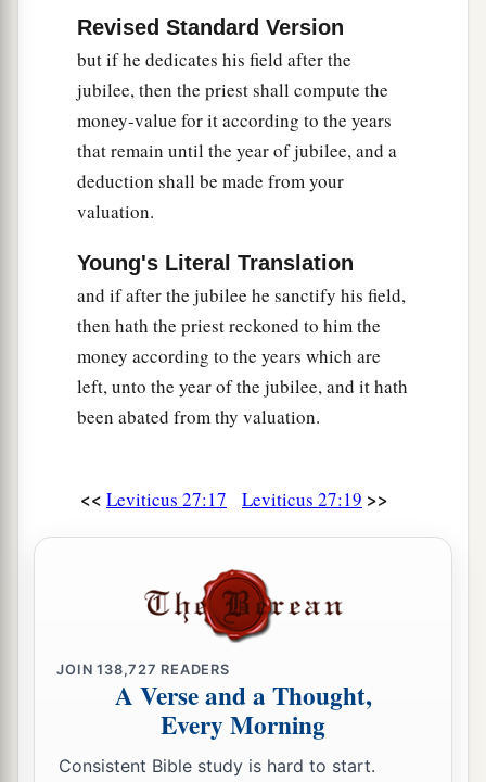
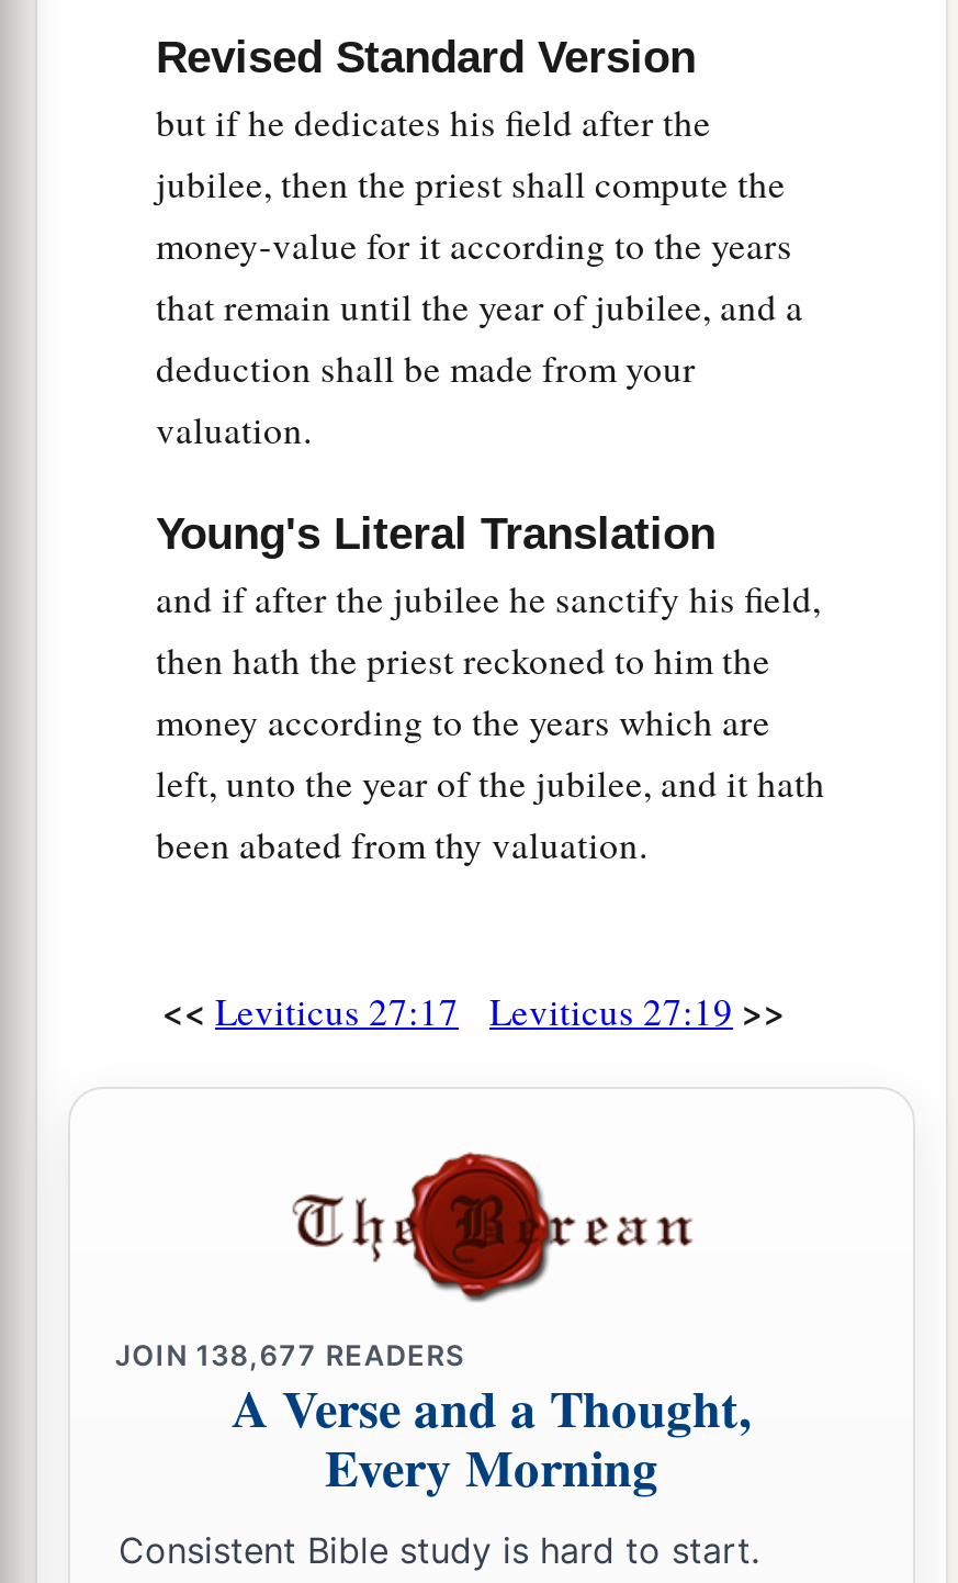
- JOIN 138,727 READERS
+ JOIN 138,677 READERS
